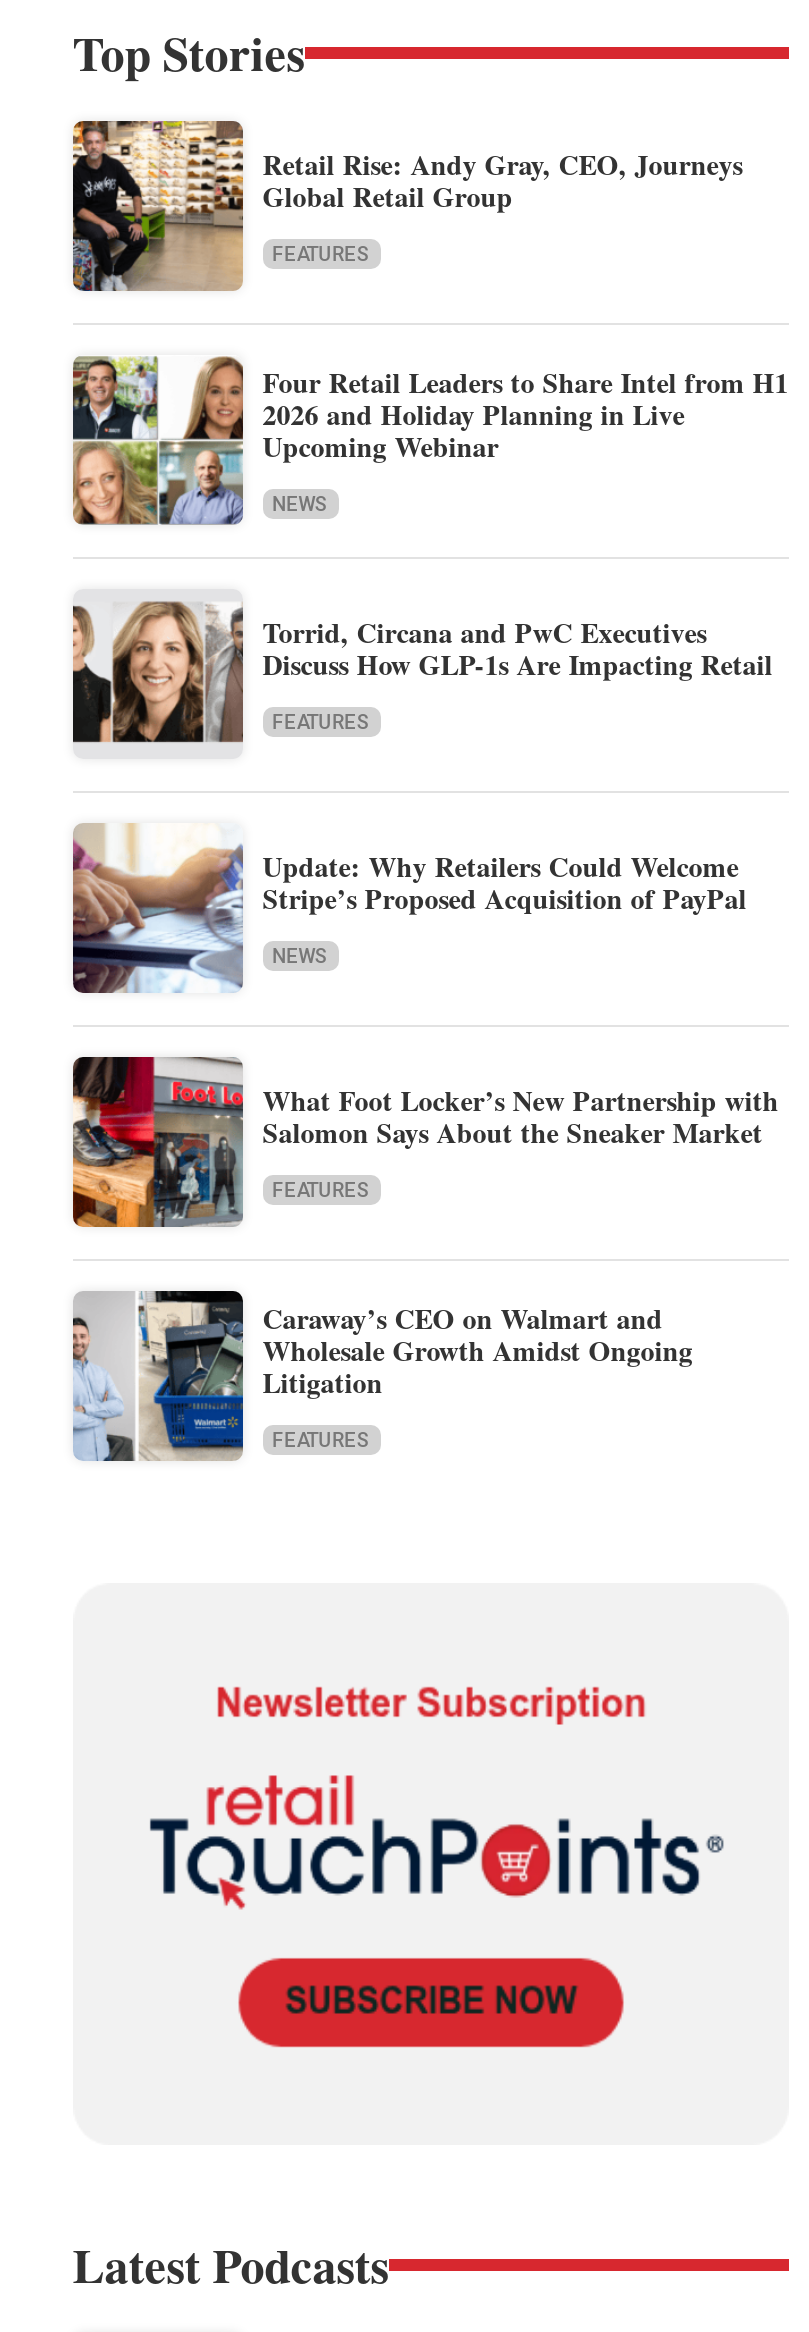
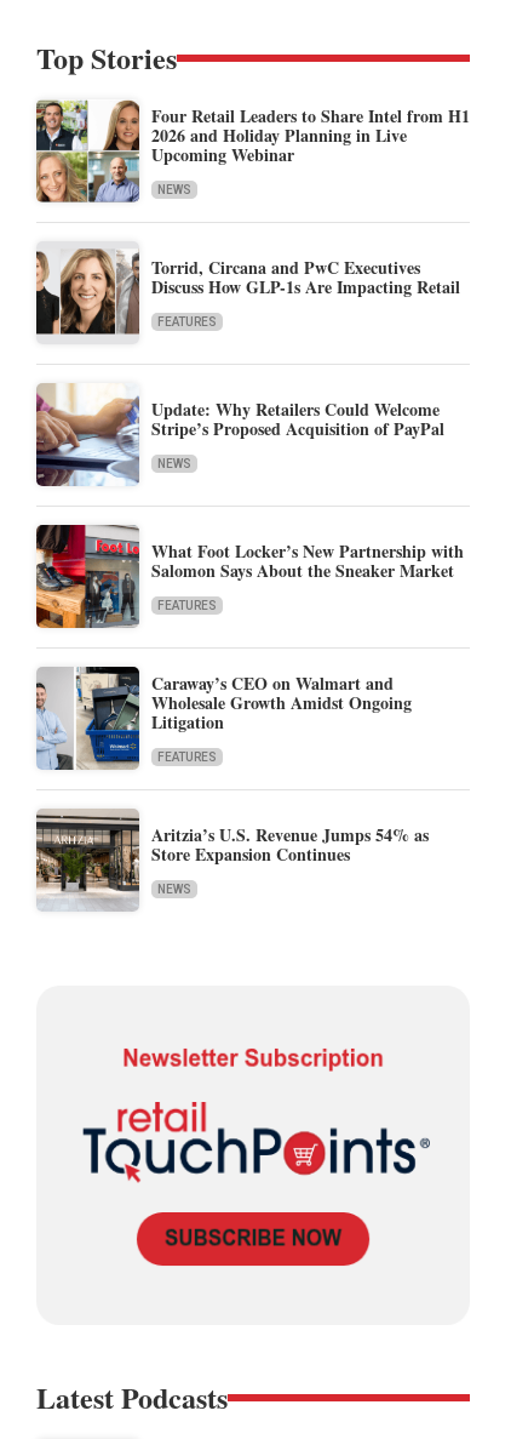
- [image]
- Retail Rise: Andy Gray, CEO, Journeys
- Global Retail Group
- FEATURES

moved up: [image] | Four Retail Leaders to Share Intel from H1 | 2026 and Holiday Planning in Live | ... | Litigation | FEATURES

+ [image]
+ Aritzia’s U.S. Revenue Jumps 54% as
+ Store Expansion Continues
+ NEWS
